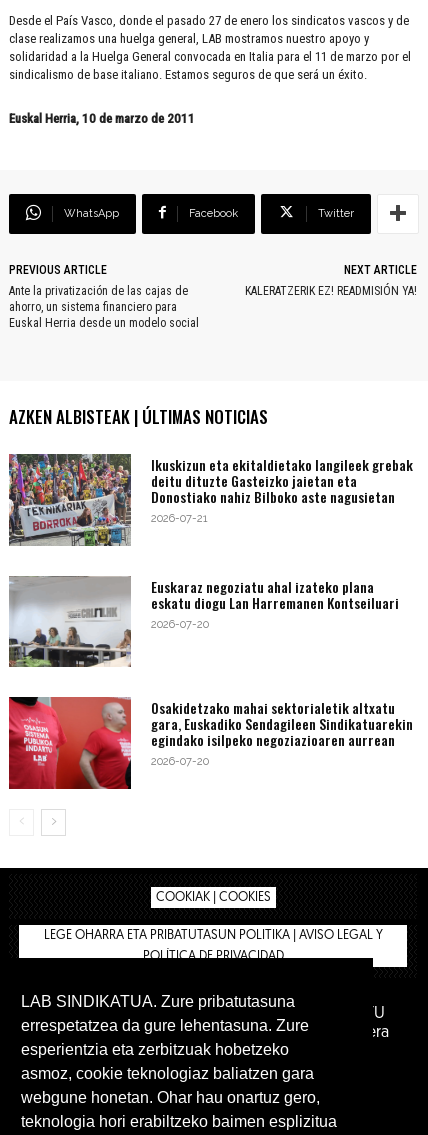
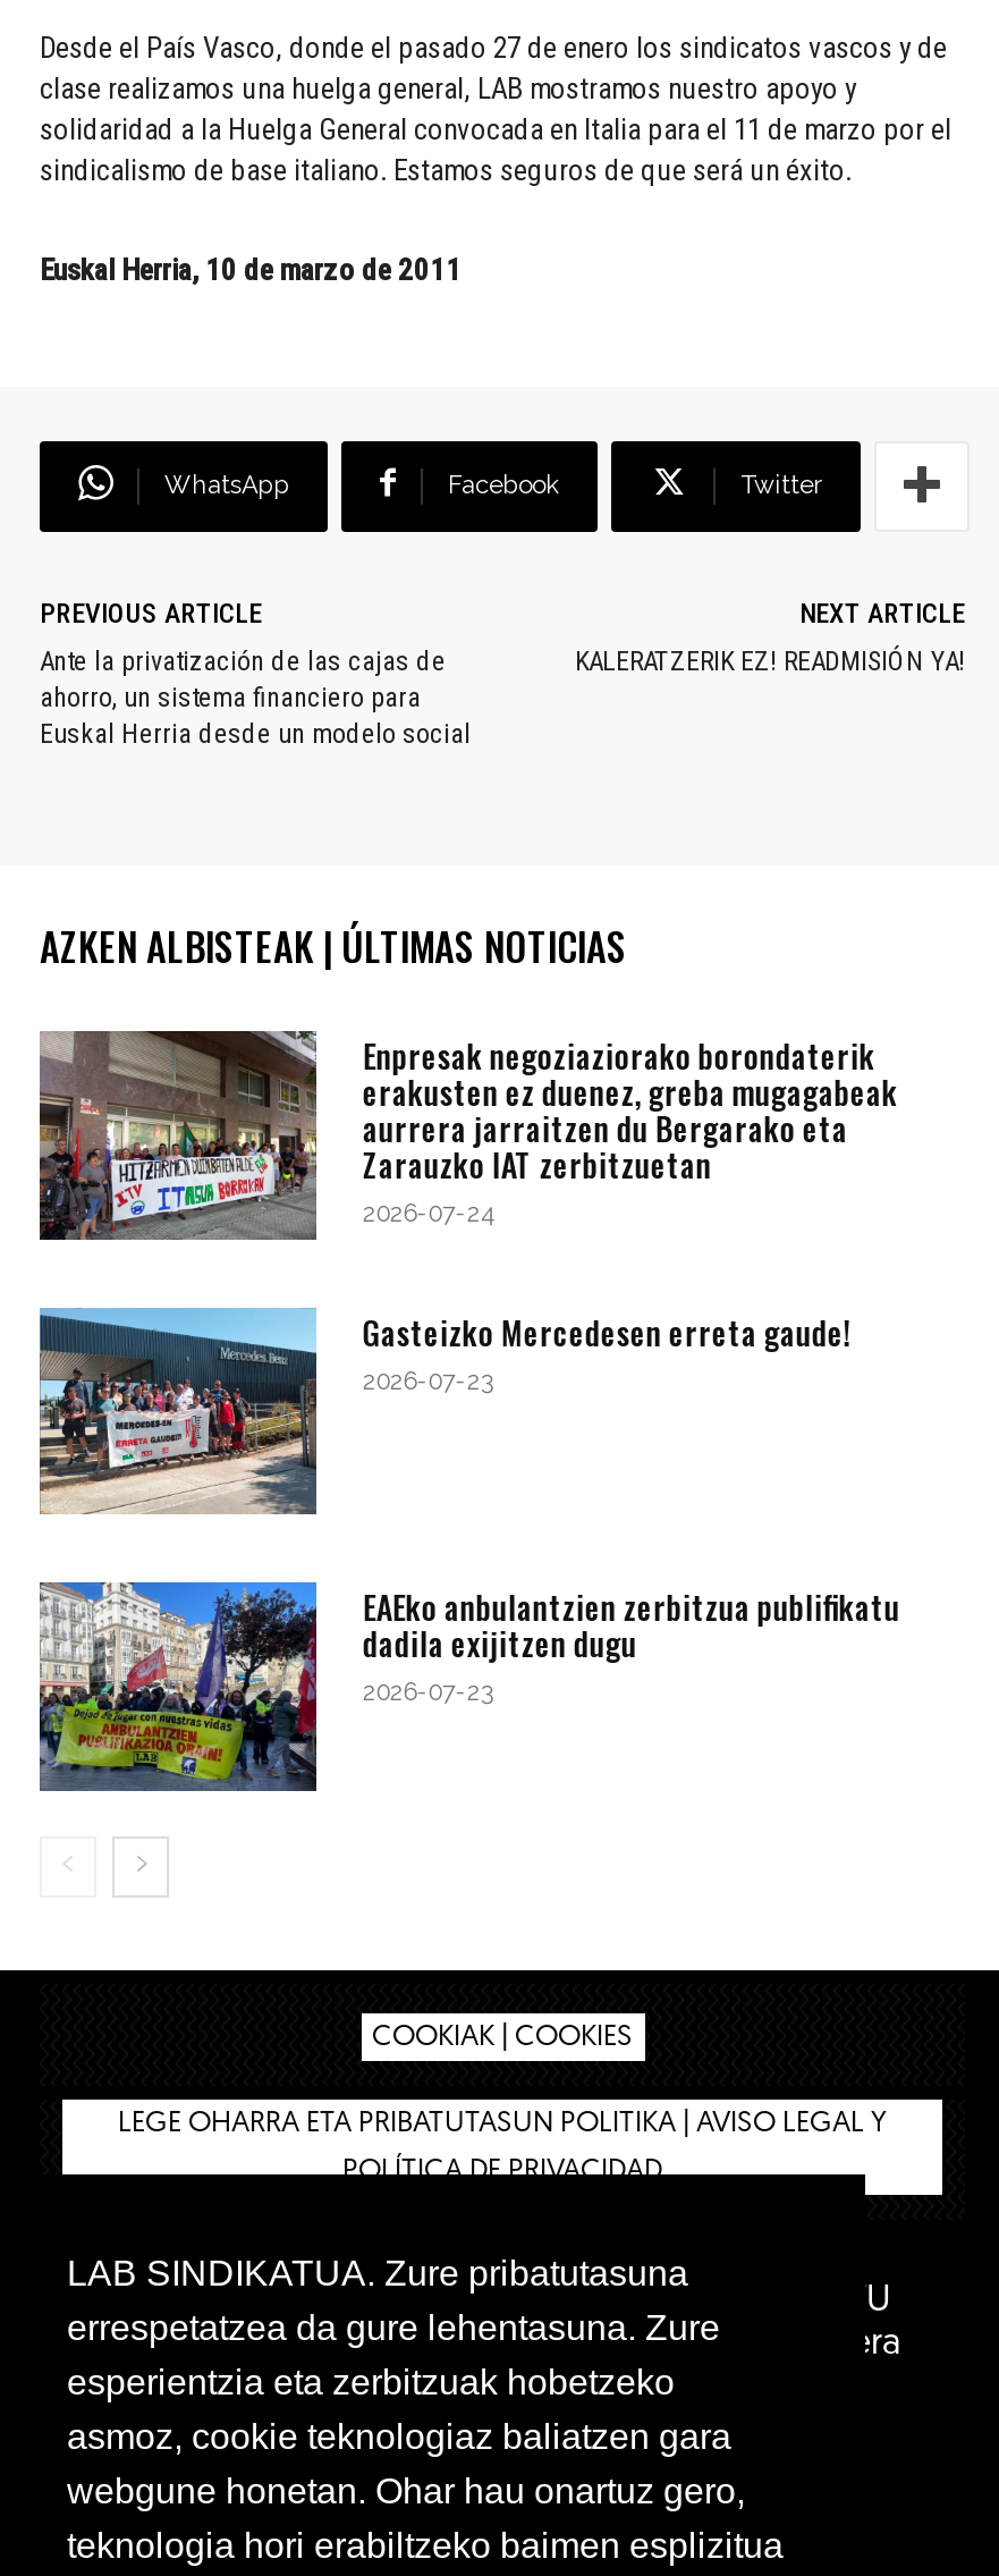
- [image]
- Ikuskizun eta ekitaldietako langileek grebak
- deitu dituzte Gasteizko jaietan eta
- Donostiako nahiz Bilboko aste nagusietan
- 2026-07-21
+ [image]
+ Enpresak negoziaziorako borondaterik
+ erakusten ez duenez, greba mugagabeak
+ aurrera jarraitzen du Bergarako eta
+ Zarauzko IAT zerbitzuetan
+ 2026-07-24

- [image]
- Euskaraz negoziatu ahal izateko plana
- eskatu diogu Lan Harremanen Kontseiluari
- 2026-07-20
+ [image]
+ Gasteizko Mercedesen erreta gaude!
+ 2026-07-23

- [image]
- Osakidetzako mahai sektorialetik altxatu
- gara, Euskadiko Sendagileen Sindikatuarekin
- egindako isilpeko negoziazioaren aurrean
- 2026-07-20
+ [image]
+ EAEko anbulantzien zerbitzua publifikatu
+ dadila exijitzen dugu
+ 2026-07-23
